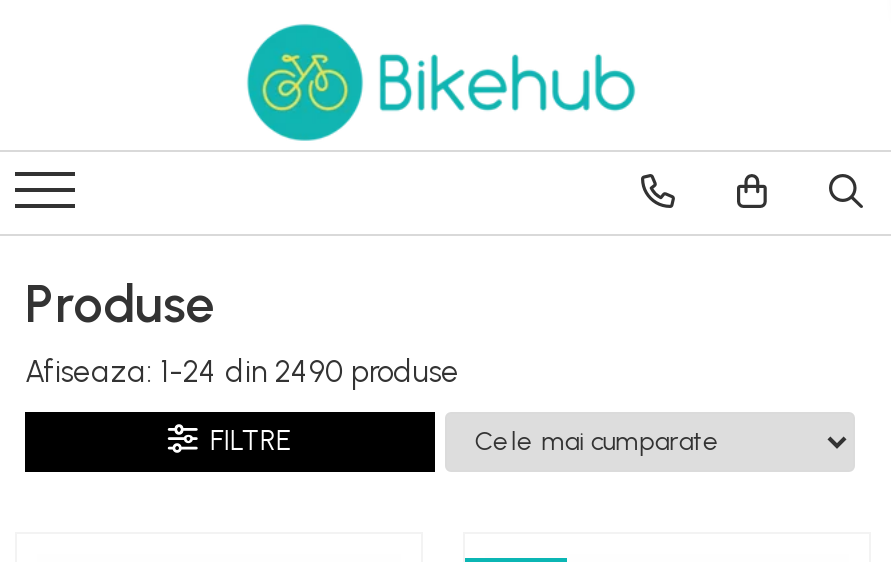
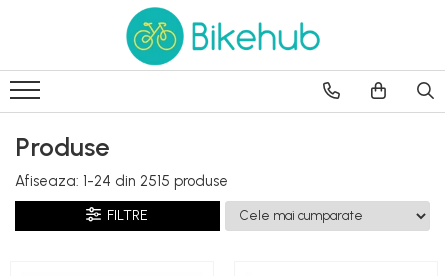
- Afiseaza: 1-24 din 2490 produse
+ Afiseaza: 1-24 din 2515 produse
